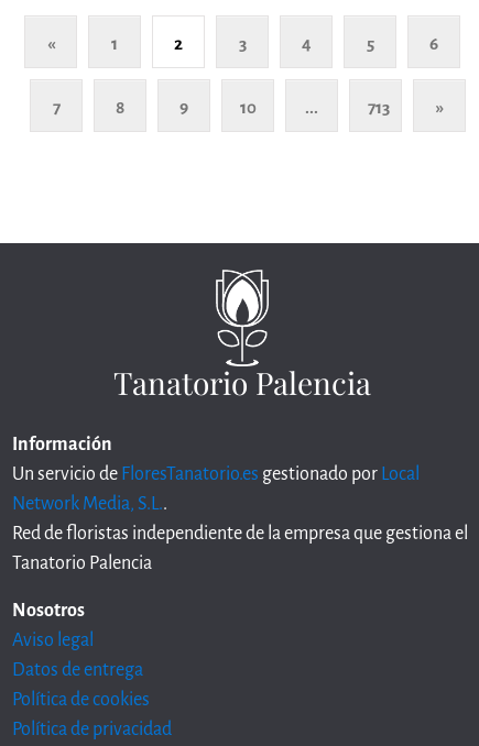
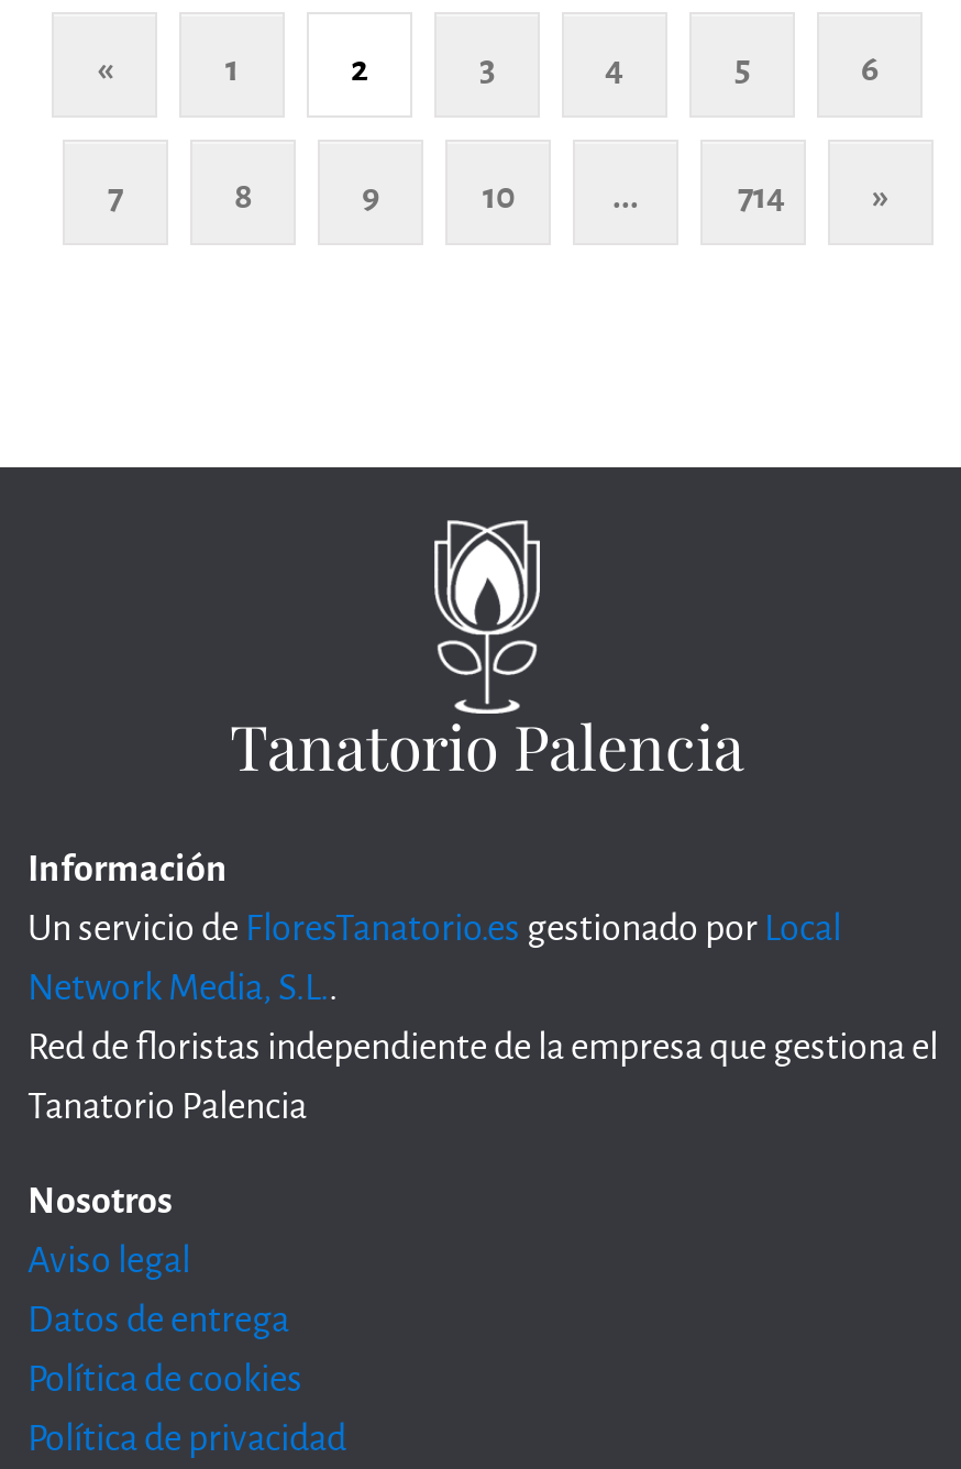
- 713
+ 714
